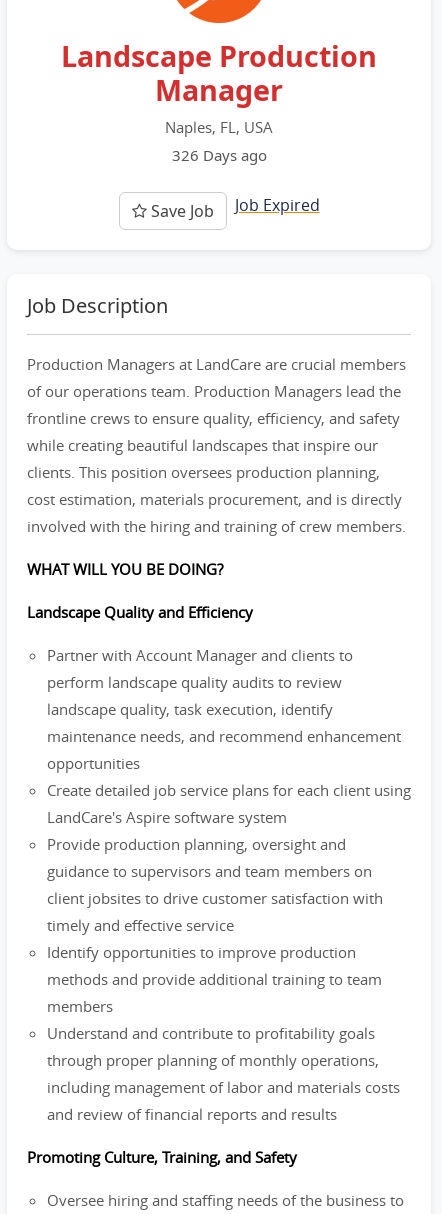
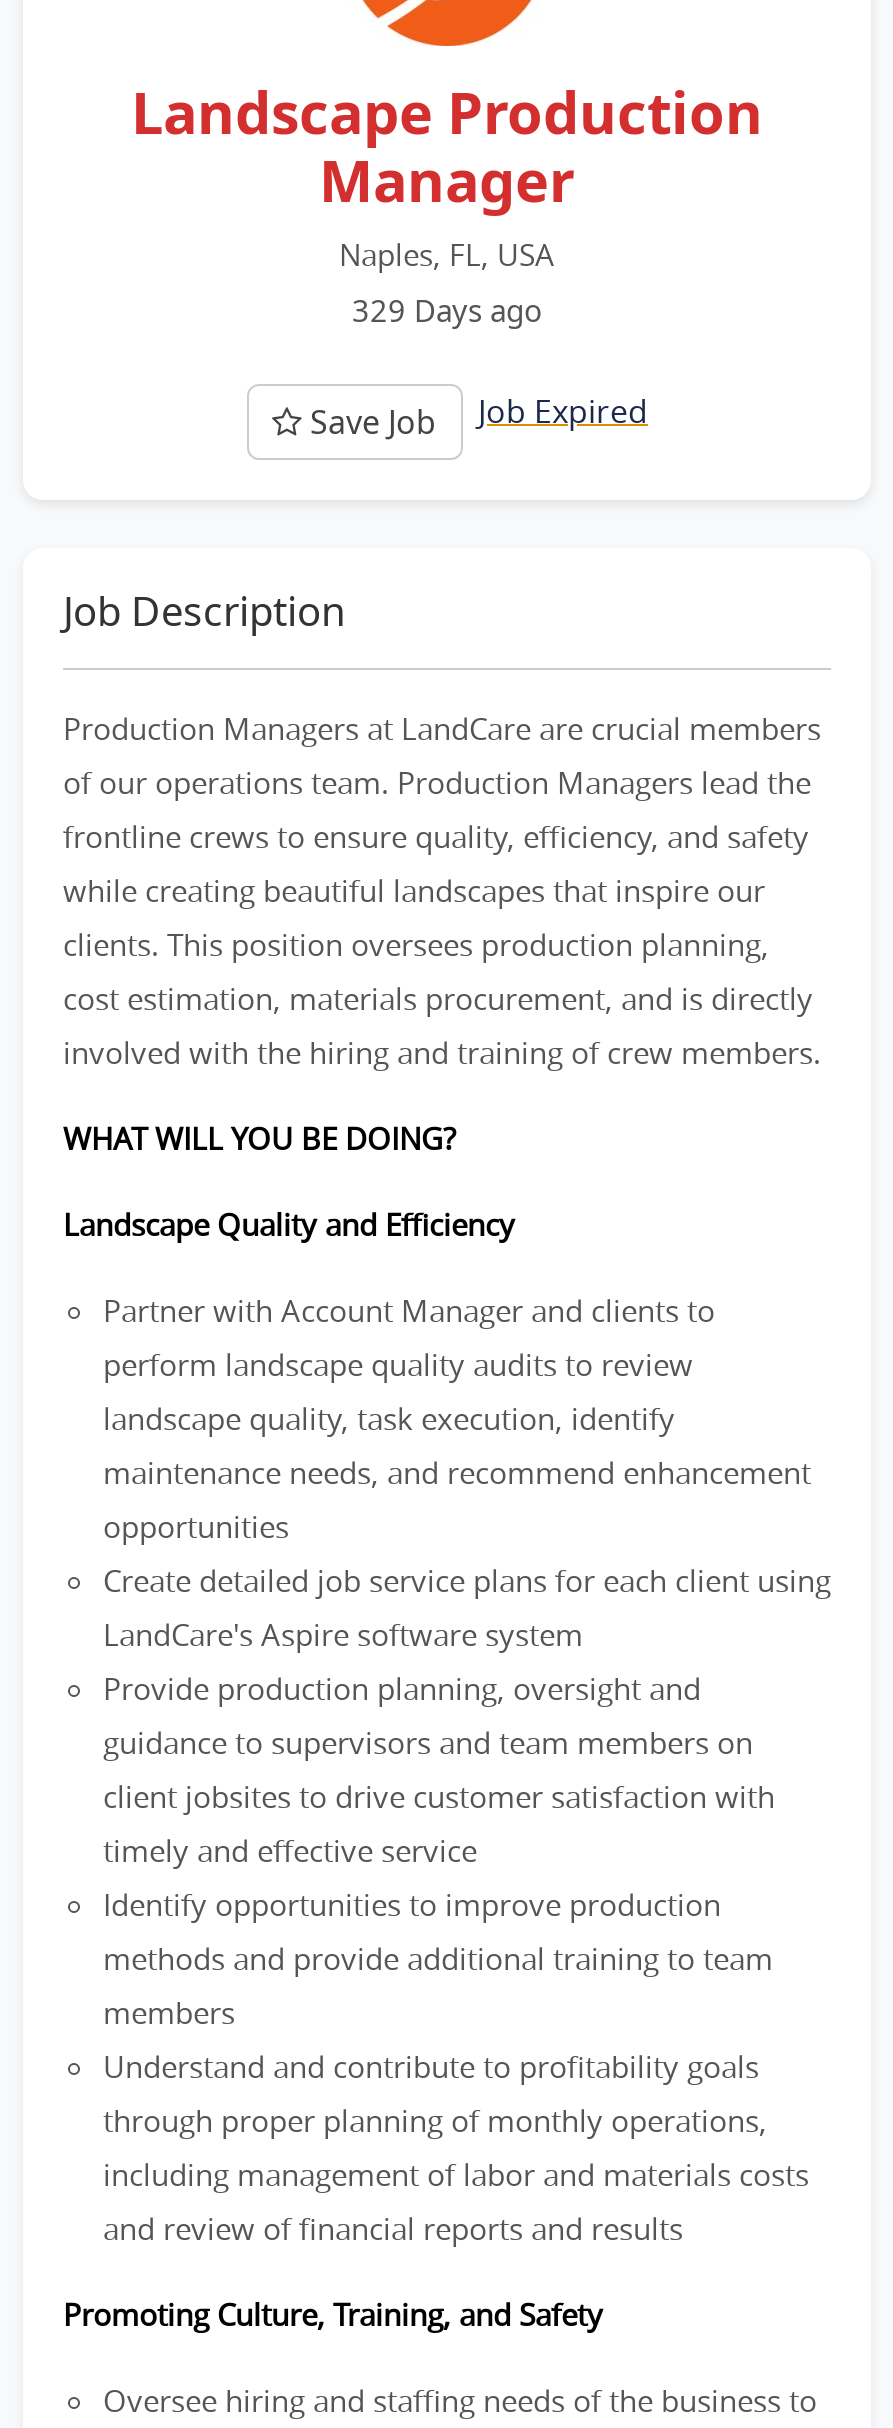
- 326 Days ago
+ 329 Days ago
